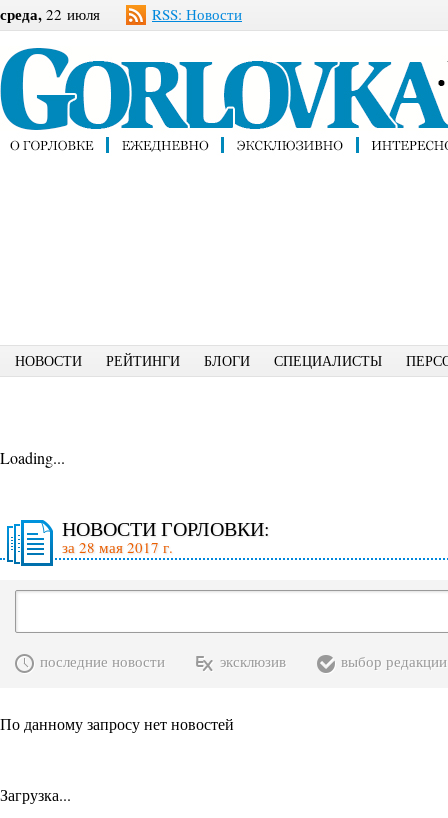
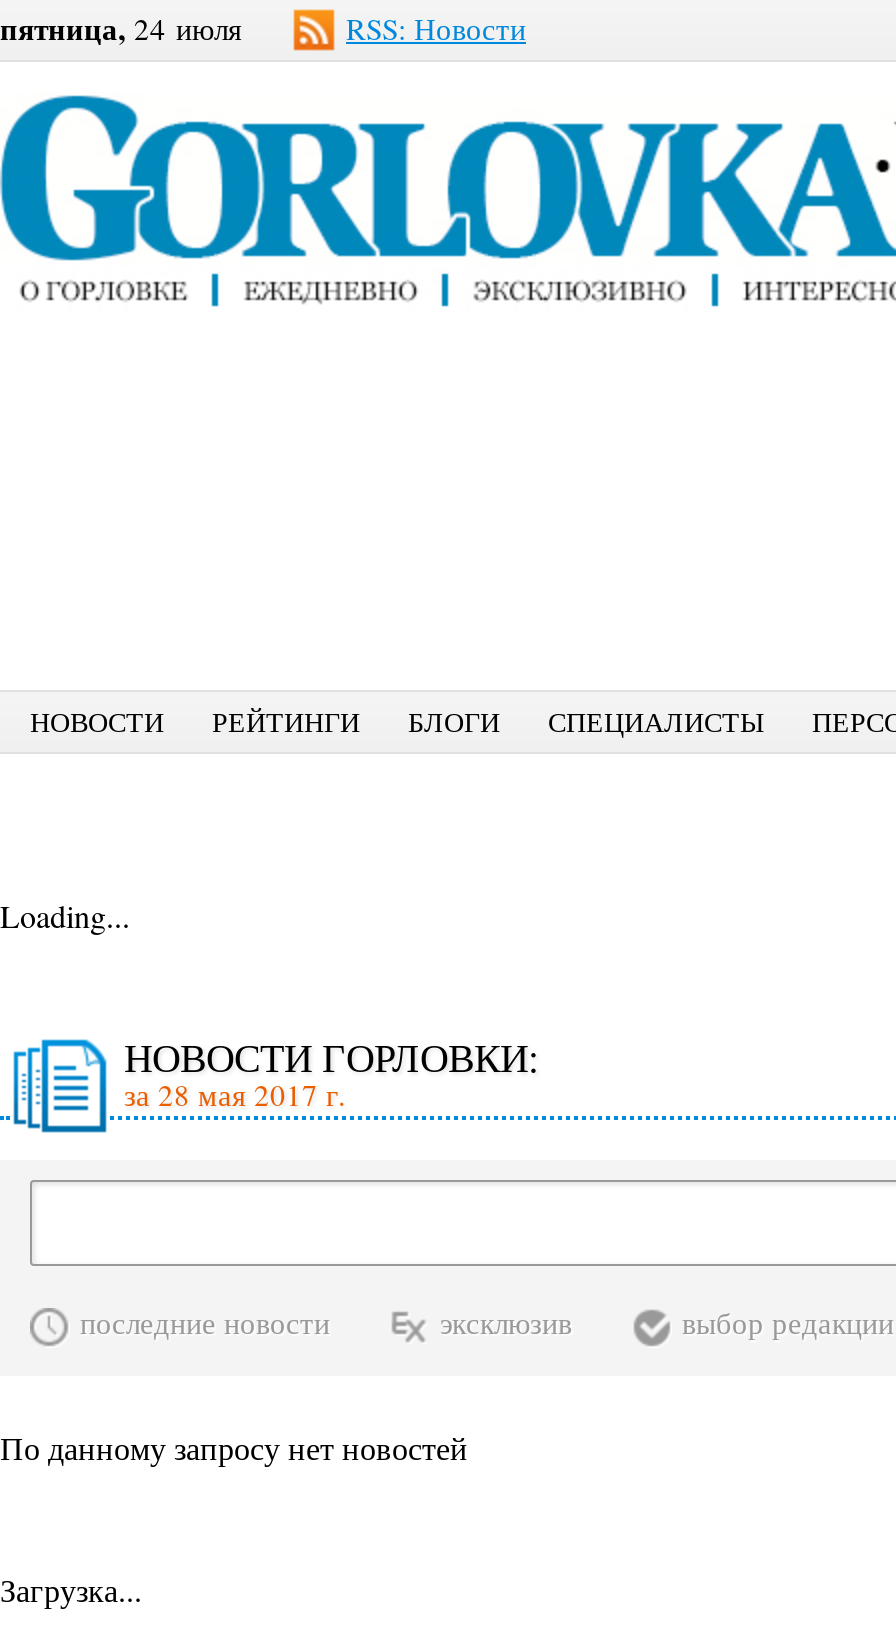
- среда, 22 июля
+ пятница, 24 июля
